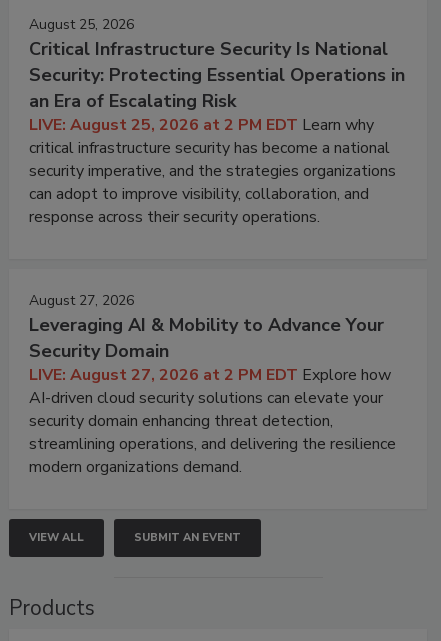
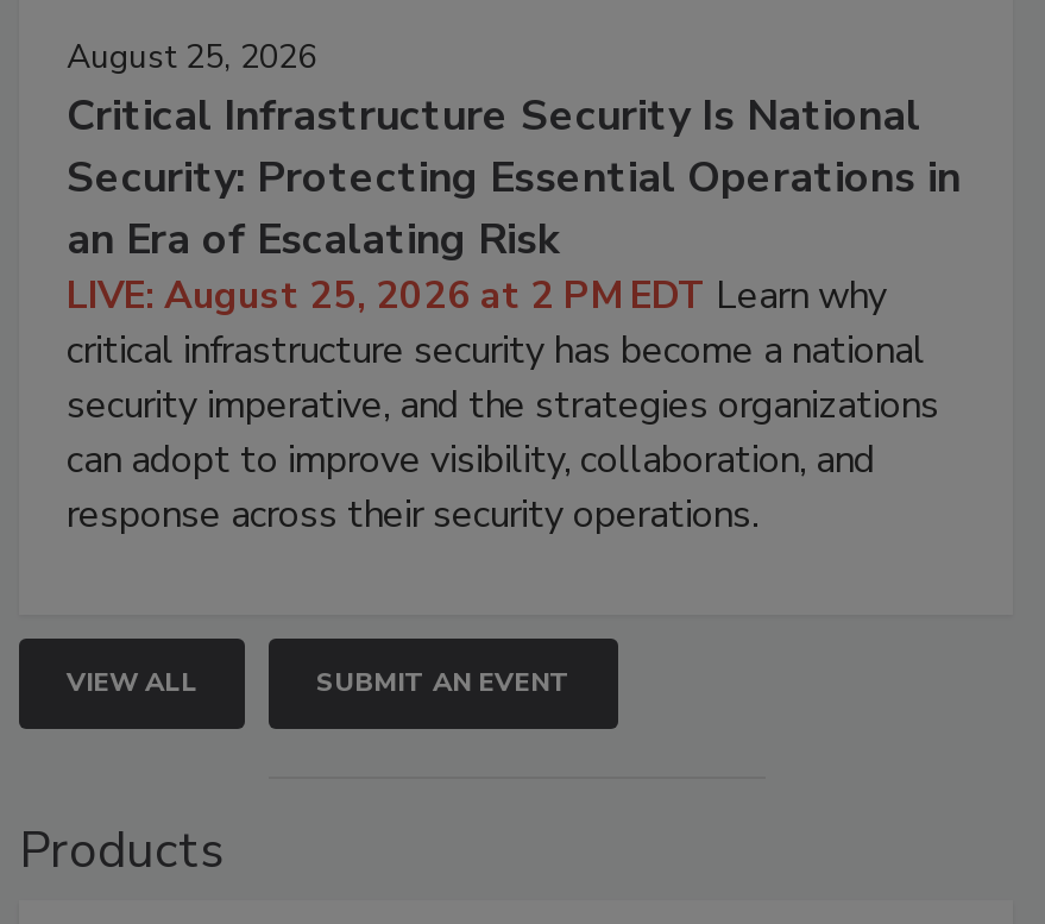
- August 27, 2026
- Leveraging AI & Mobility to Advance Your
- Security Domain
- LIVE: August 27, 2026 at 2 PM EDT Explore how
- AI-driven cloud security solutions can elevate your
- security domain enhancing threat detection,
- streamlining operations, and delivering the resilience
- modern organizations demand.
